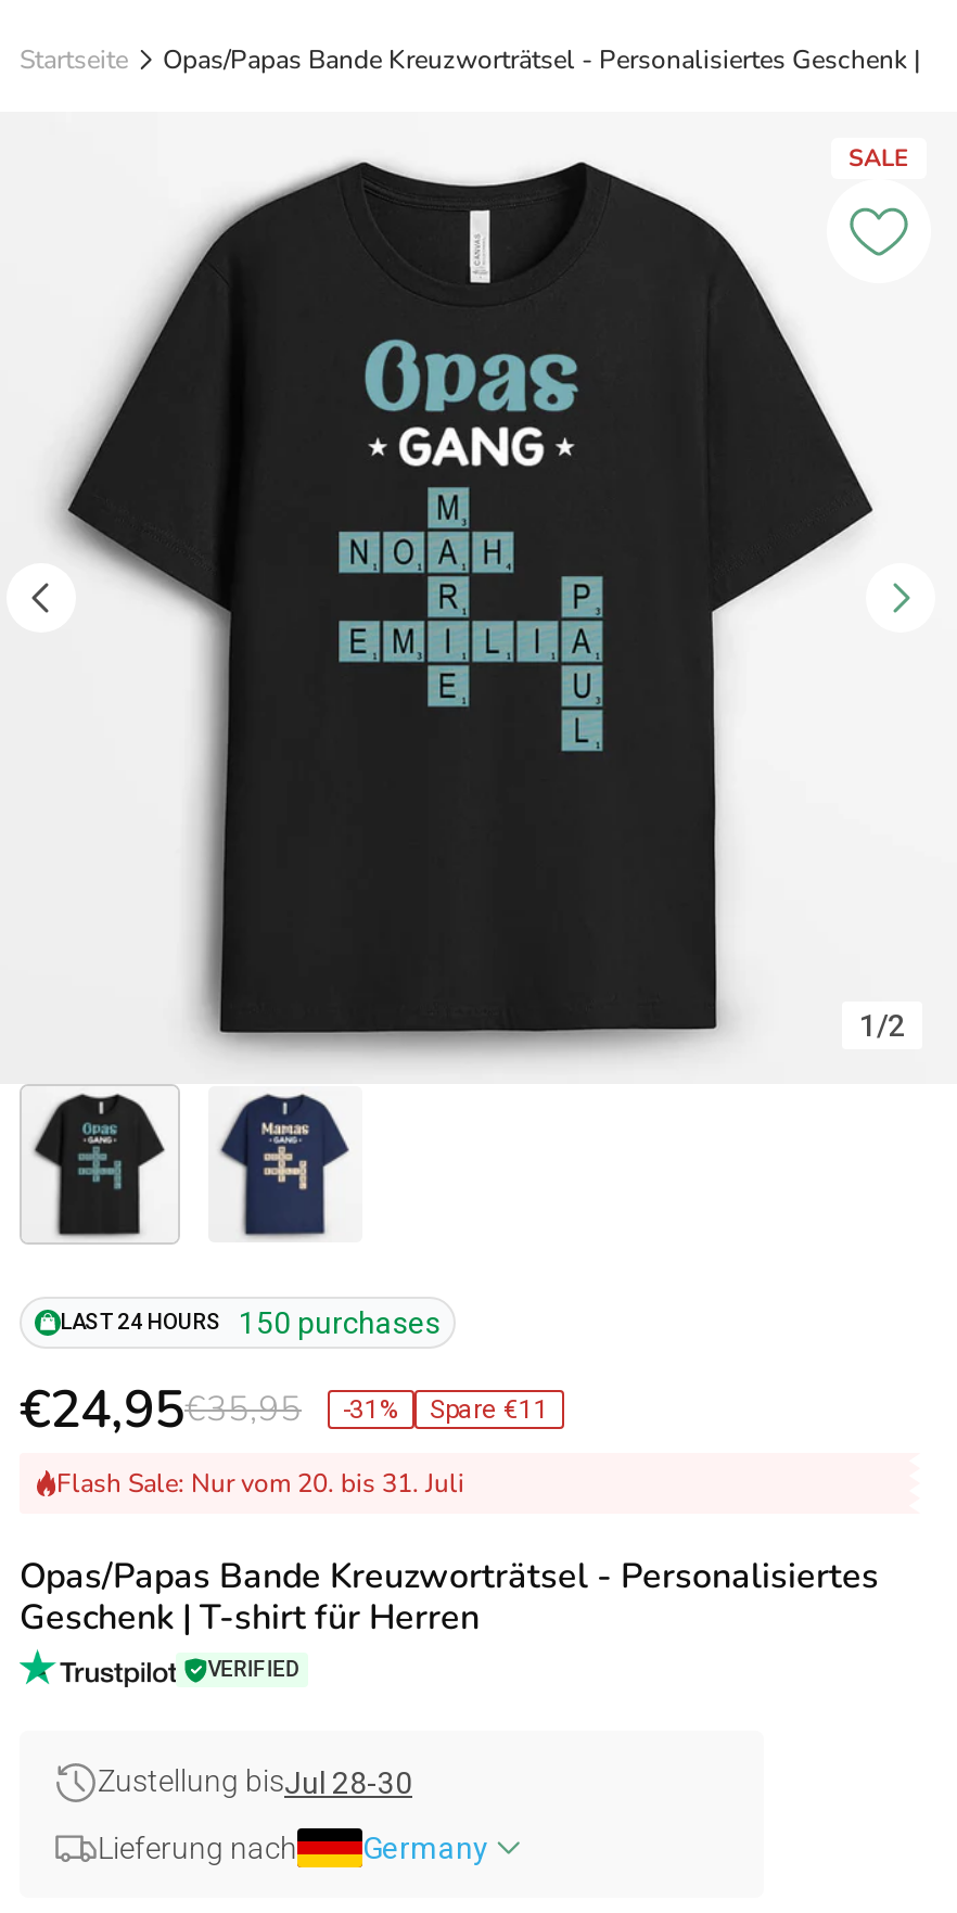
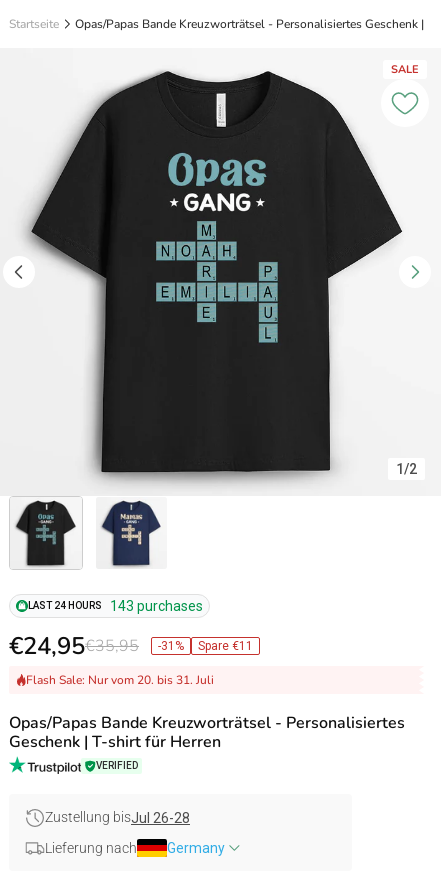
- LAST 24 HOURS 150 purchases
+ LAST 24 HOURS 143 purchases

- Zustellung bisJul 28-30
+ Zustellung bisJul 26-28
